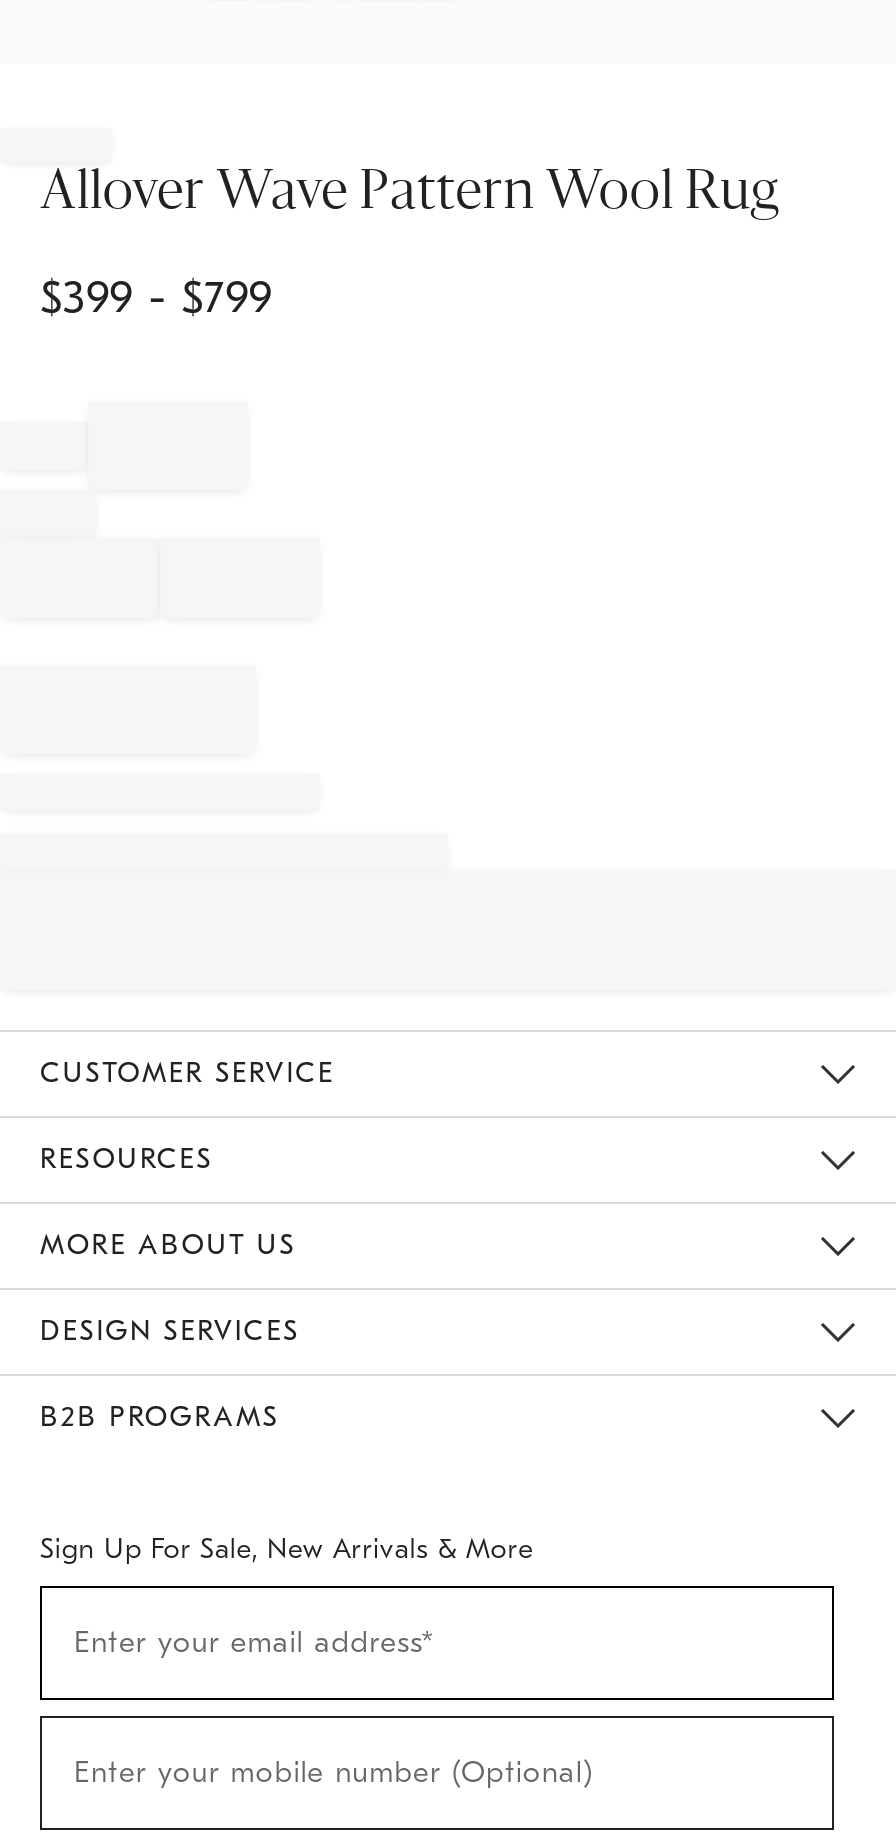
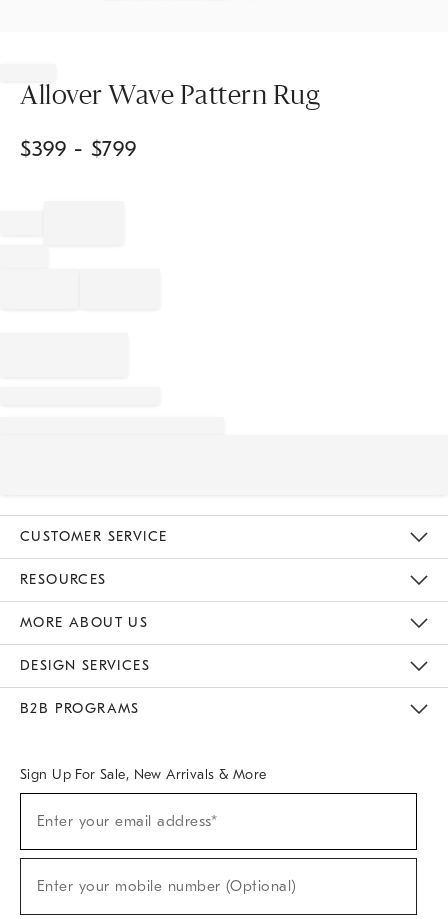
- Allover Wave Pattern Wool Rug
+ Allover Wave Pattern Rug
